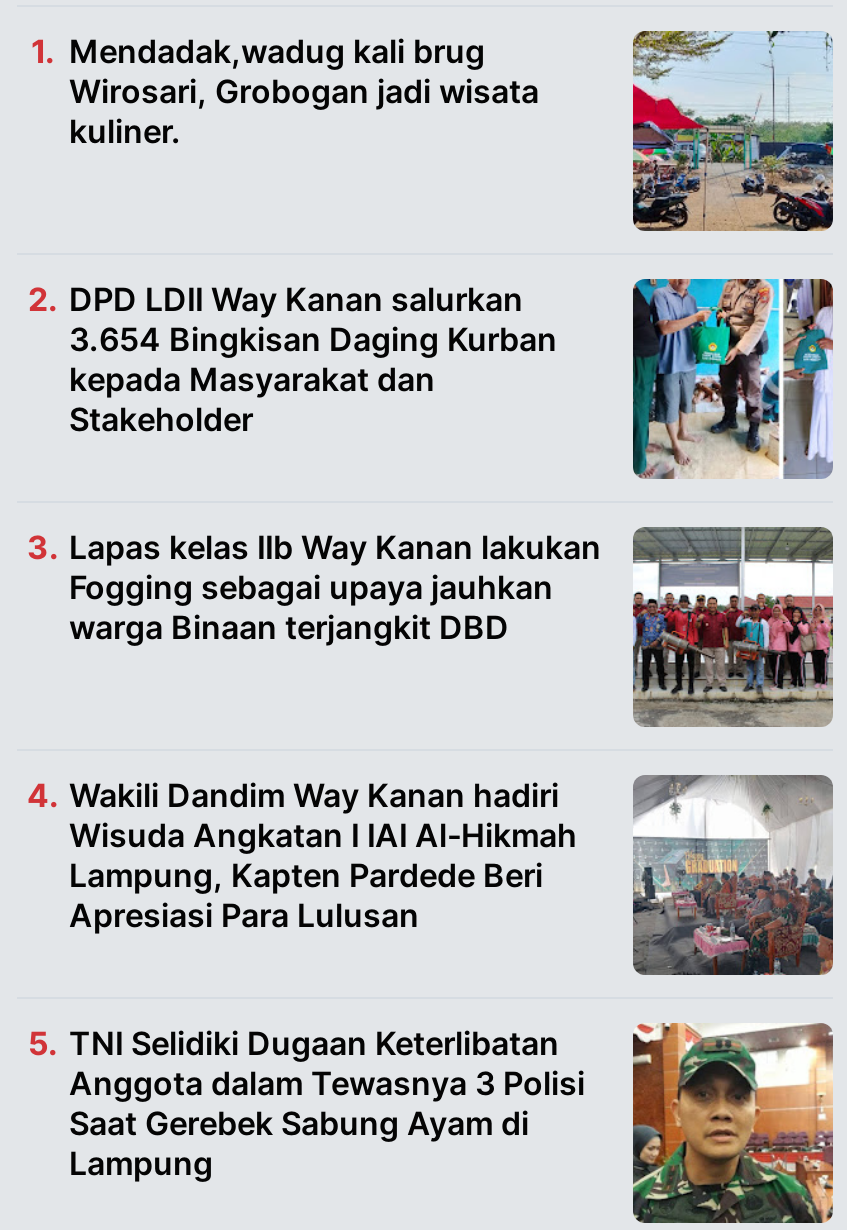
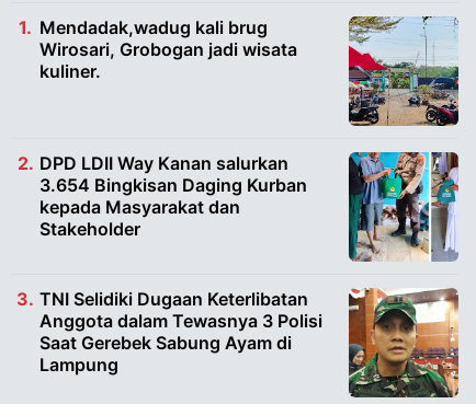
- [image]
- Lapas kelas IIb Way Kanan lakukan
- Fogging sebagai upaya jauhkan
- warga Binaan terjangkit DBD

- [image]
- Wakili Dandim Way Kanan hadiri
- Wisuda Angkatan I IAI Al-Hikmah
- Lampung, Kapten Pardede Beri
- Apresiasi Para Lulusan
